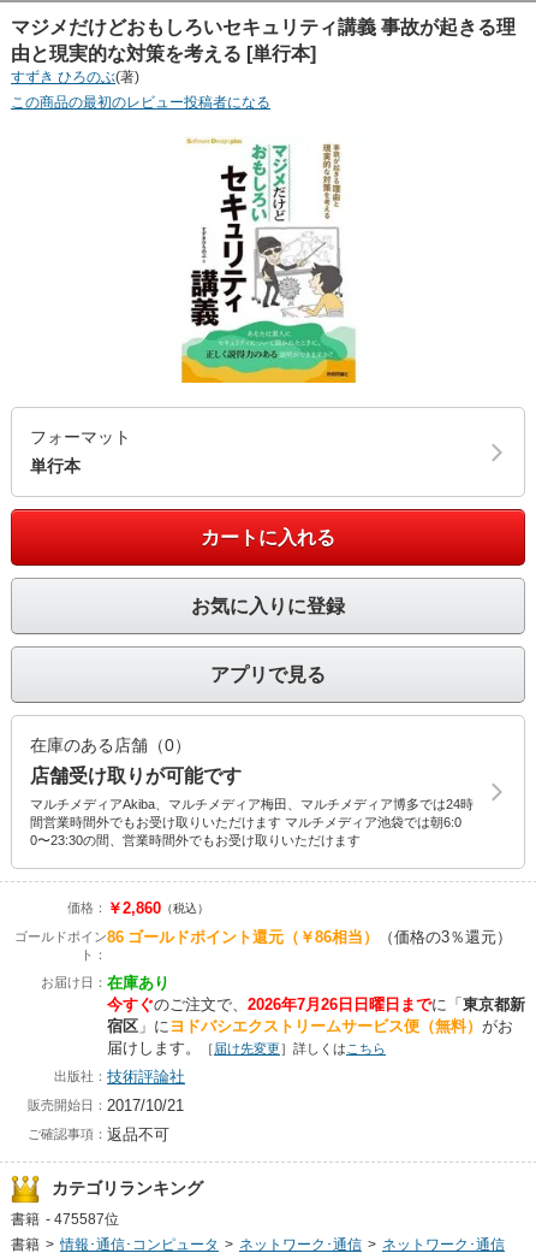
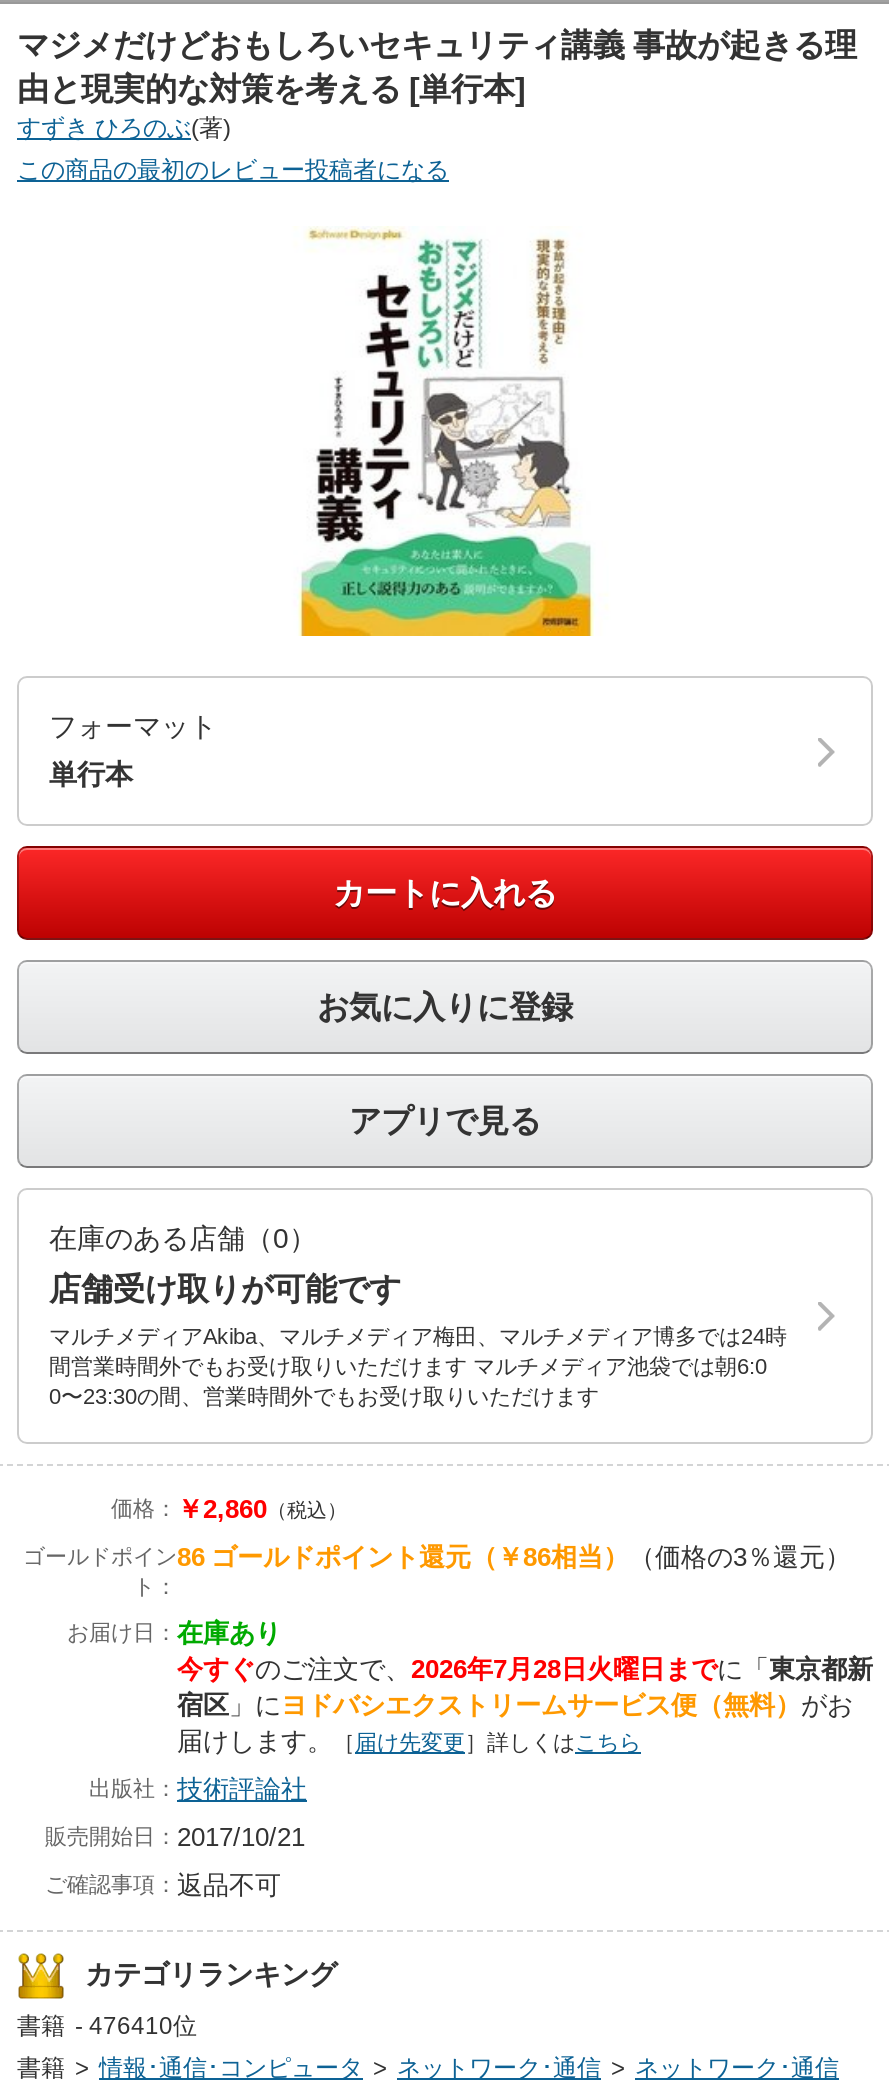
- 今すぐのご注文で、2026年7月26日日曜日までに「東京都新
+ 今すぐのご注文で、2026年7月28日火曜日までに「東京都新

- 書籍 - 475587位
+ 書籍 - 476410位
